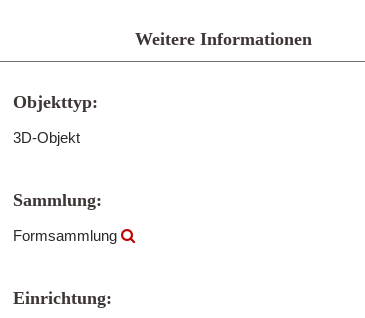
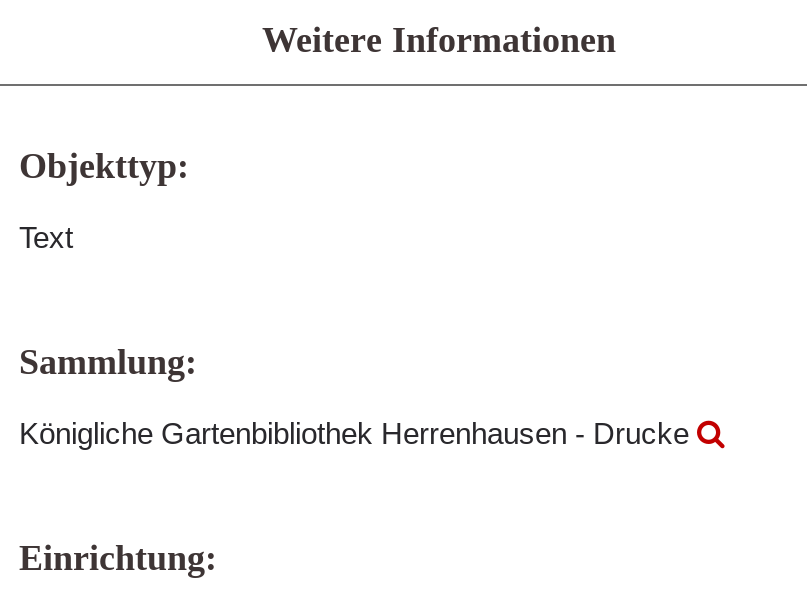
- 3D-Objekt
+ Text

- Formsammlung
+ Königliche Gartenbibliothek Herrenhausen - Drucke
